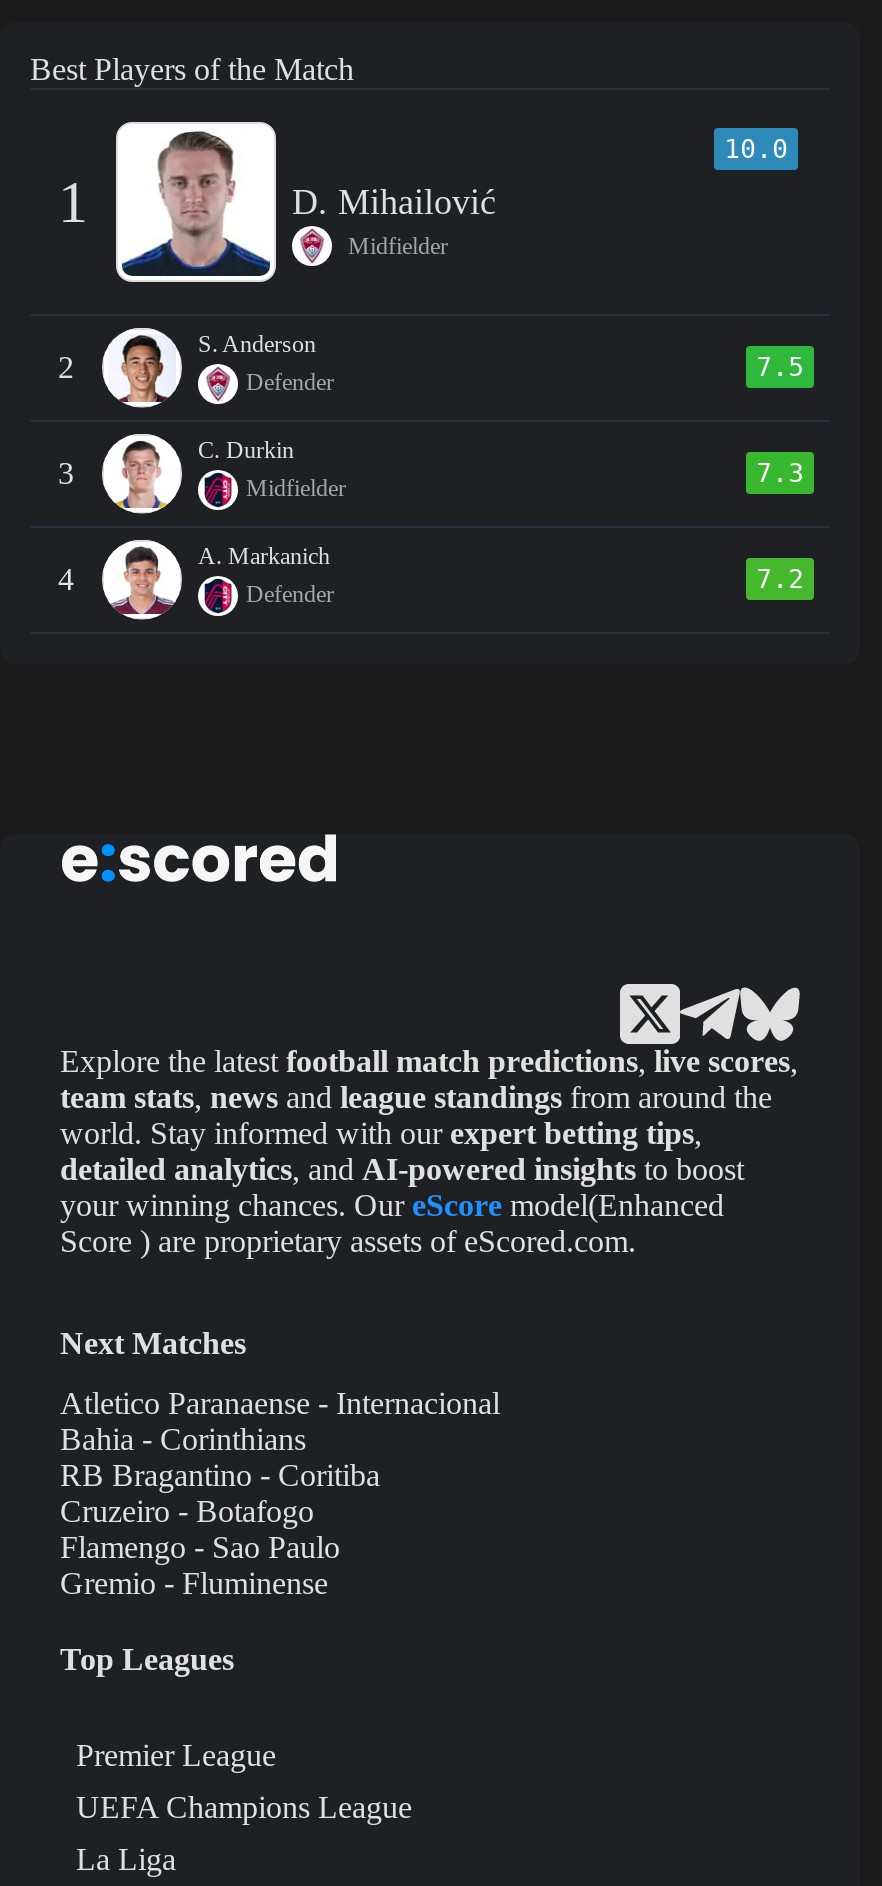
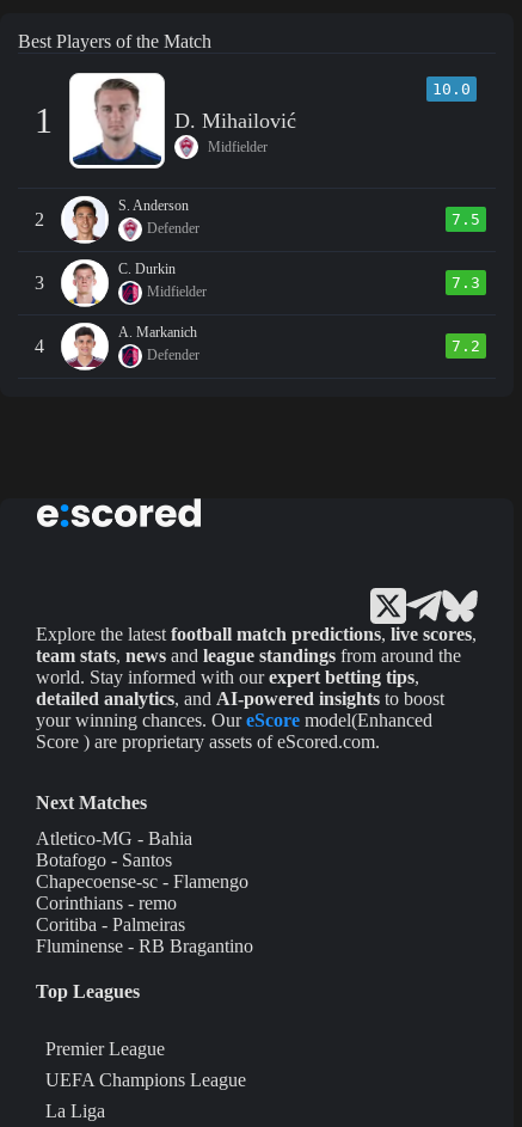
- Atletico Paranaense - Internacional
- Bahia - Corinthians
- RB Bragantino - Coritiba
- Cruzeiro - Botafogo
- Flamengo - Sao Paulo
- Gremio - Fluminense
+ Atletico-MG - Bahia
+ Botafogo - Santos
+ Chapecoense-sc - Flamengo
+ Corinthians - remo
+ Coritiba - Palmeiras
+ Fluminense - RB Bragantino
